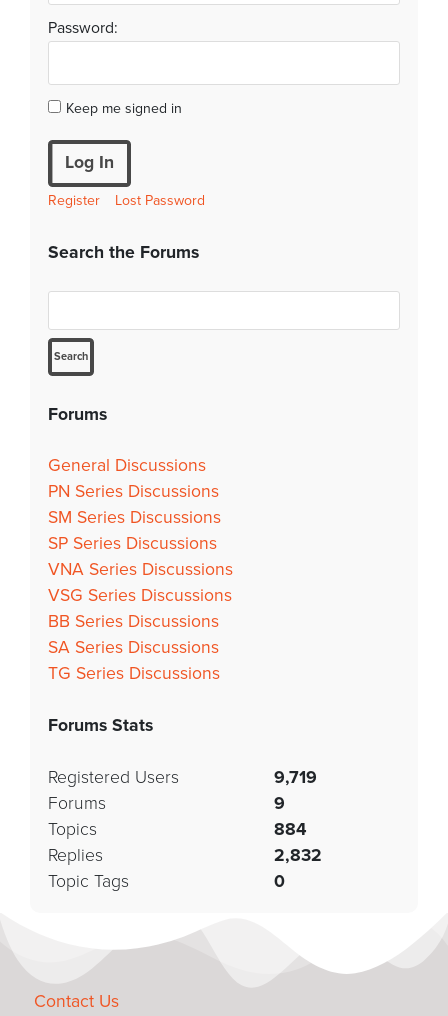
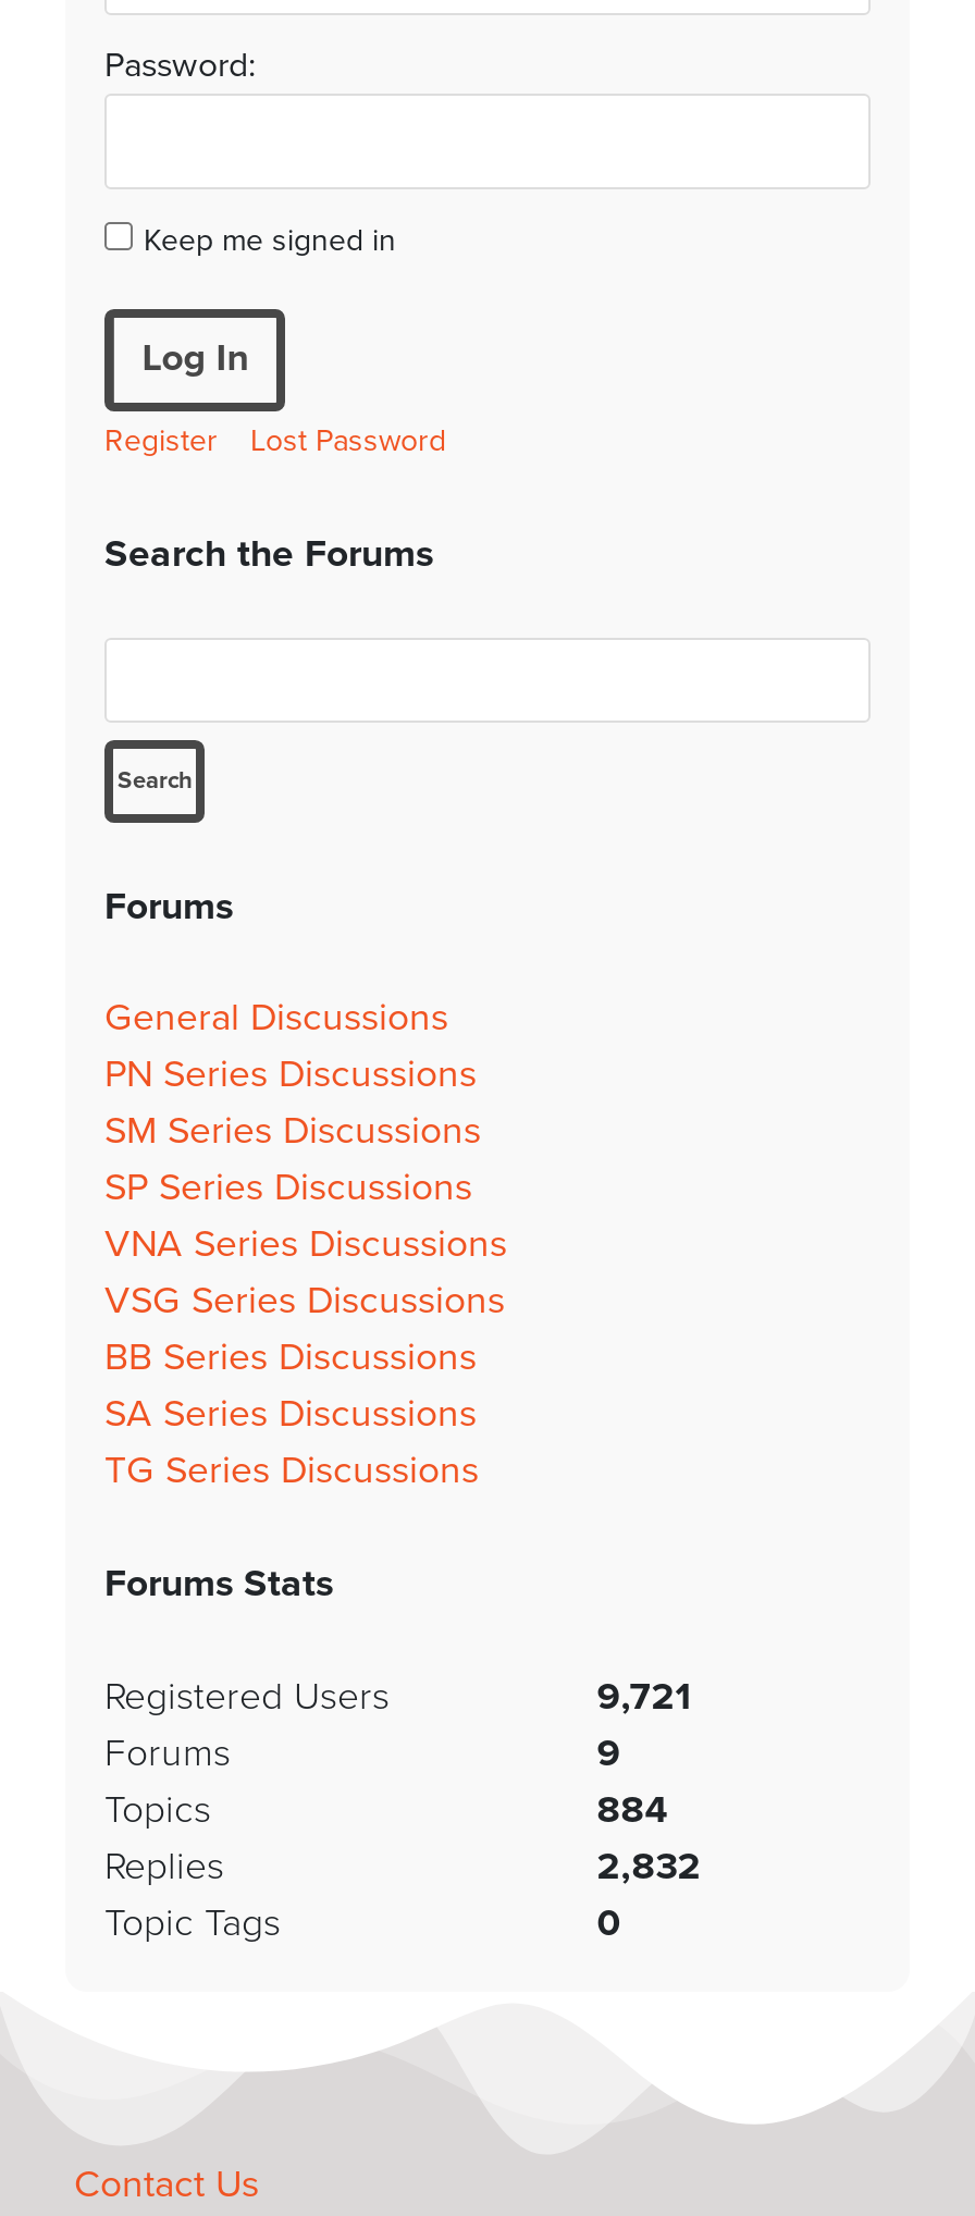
- 9,719
+ 9,721
